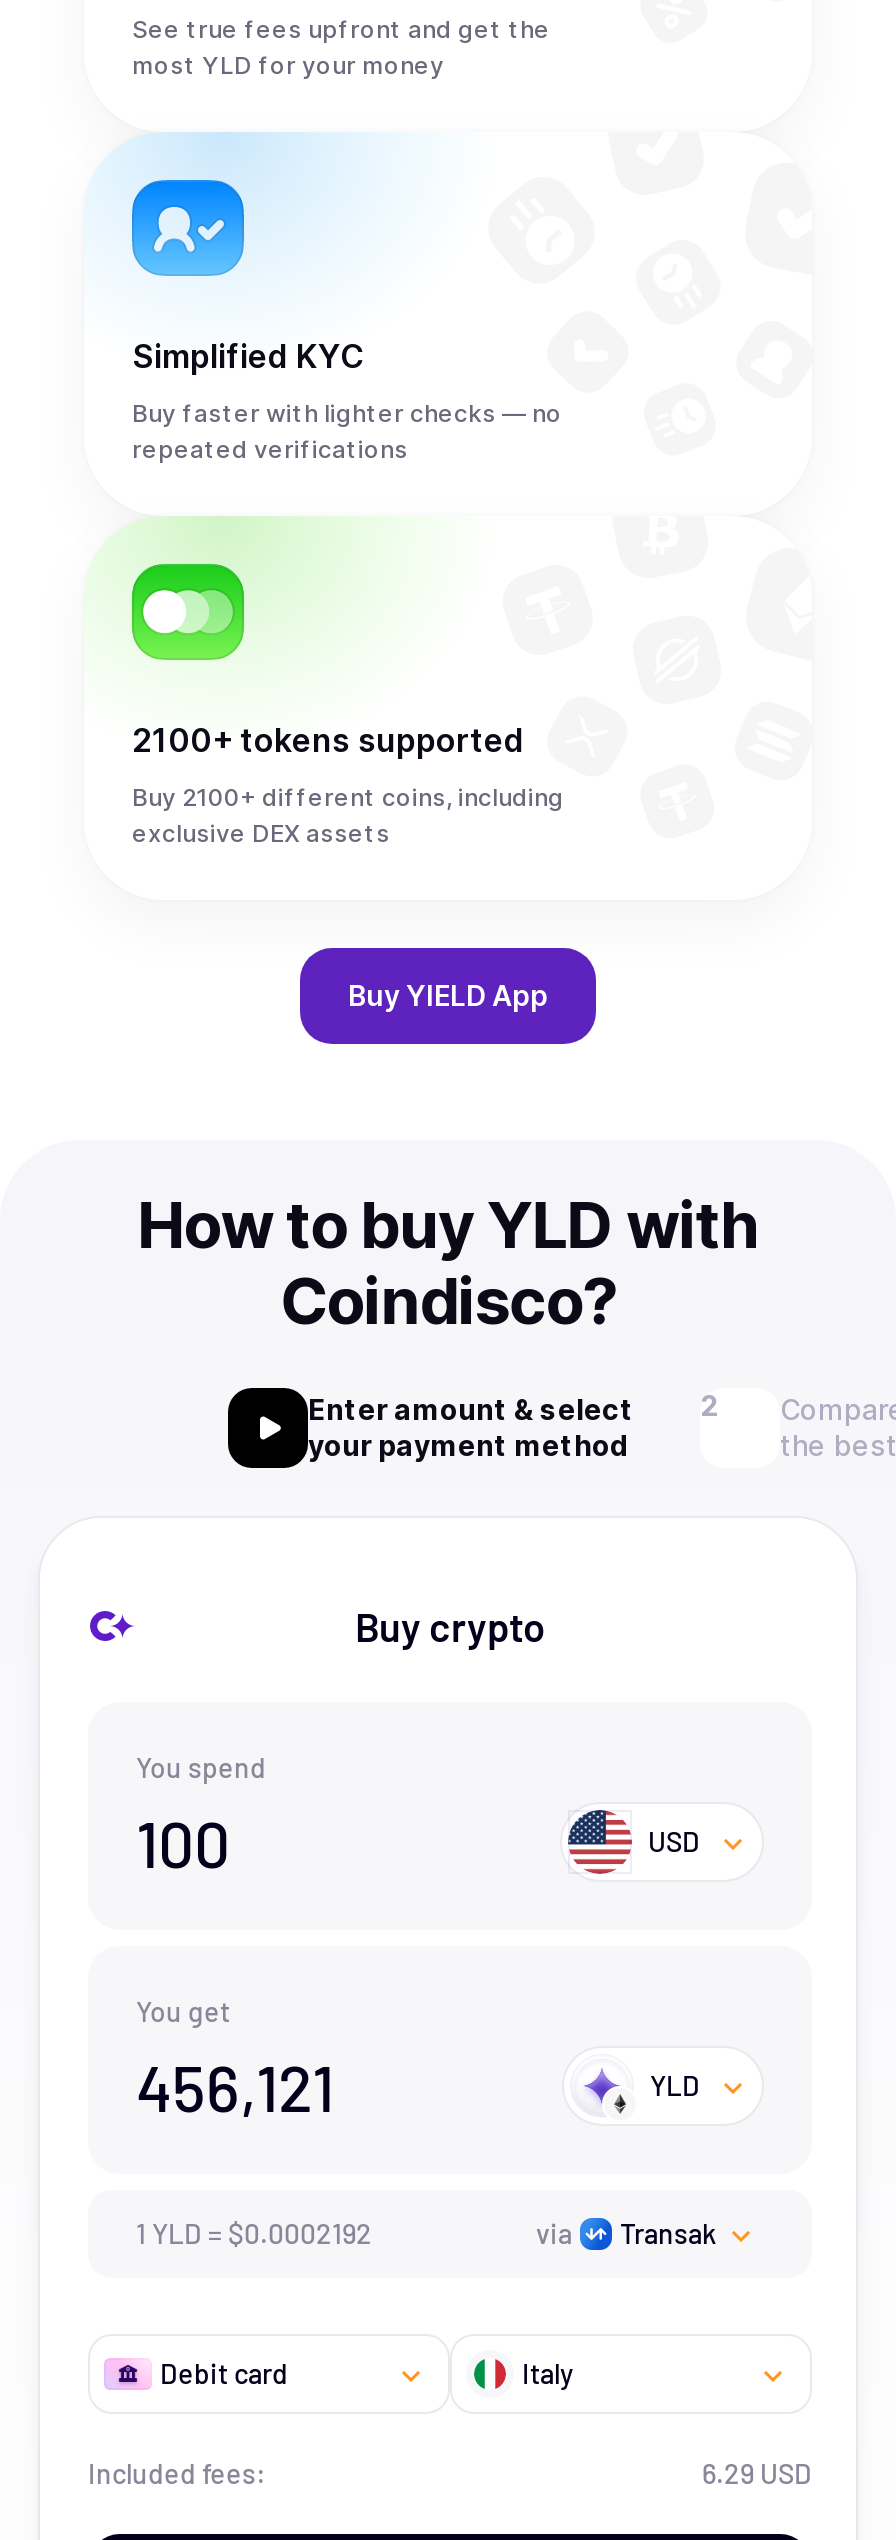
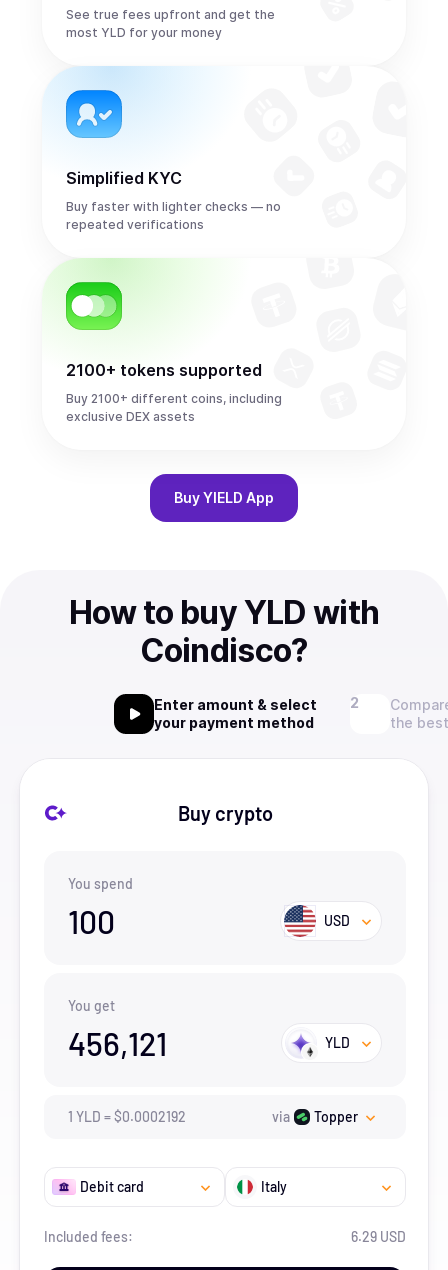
- Transak
+ Topper
